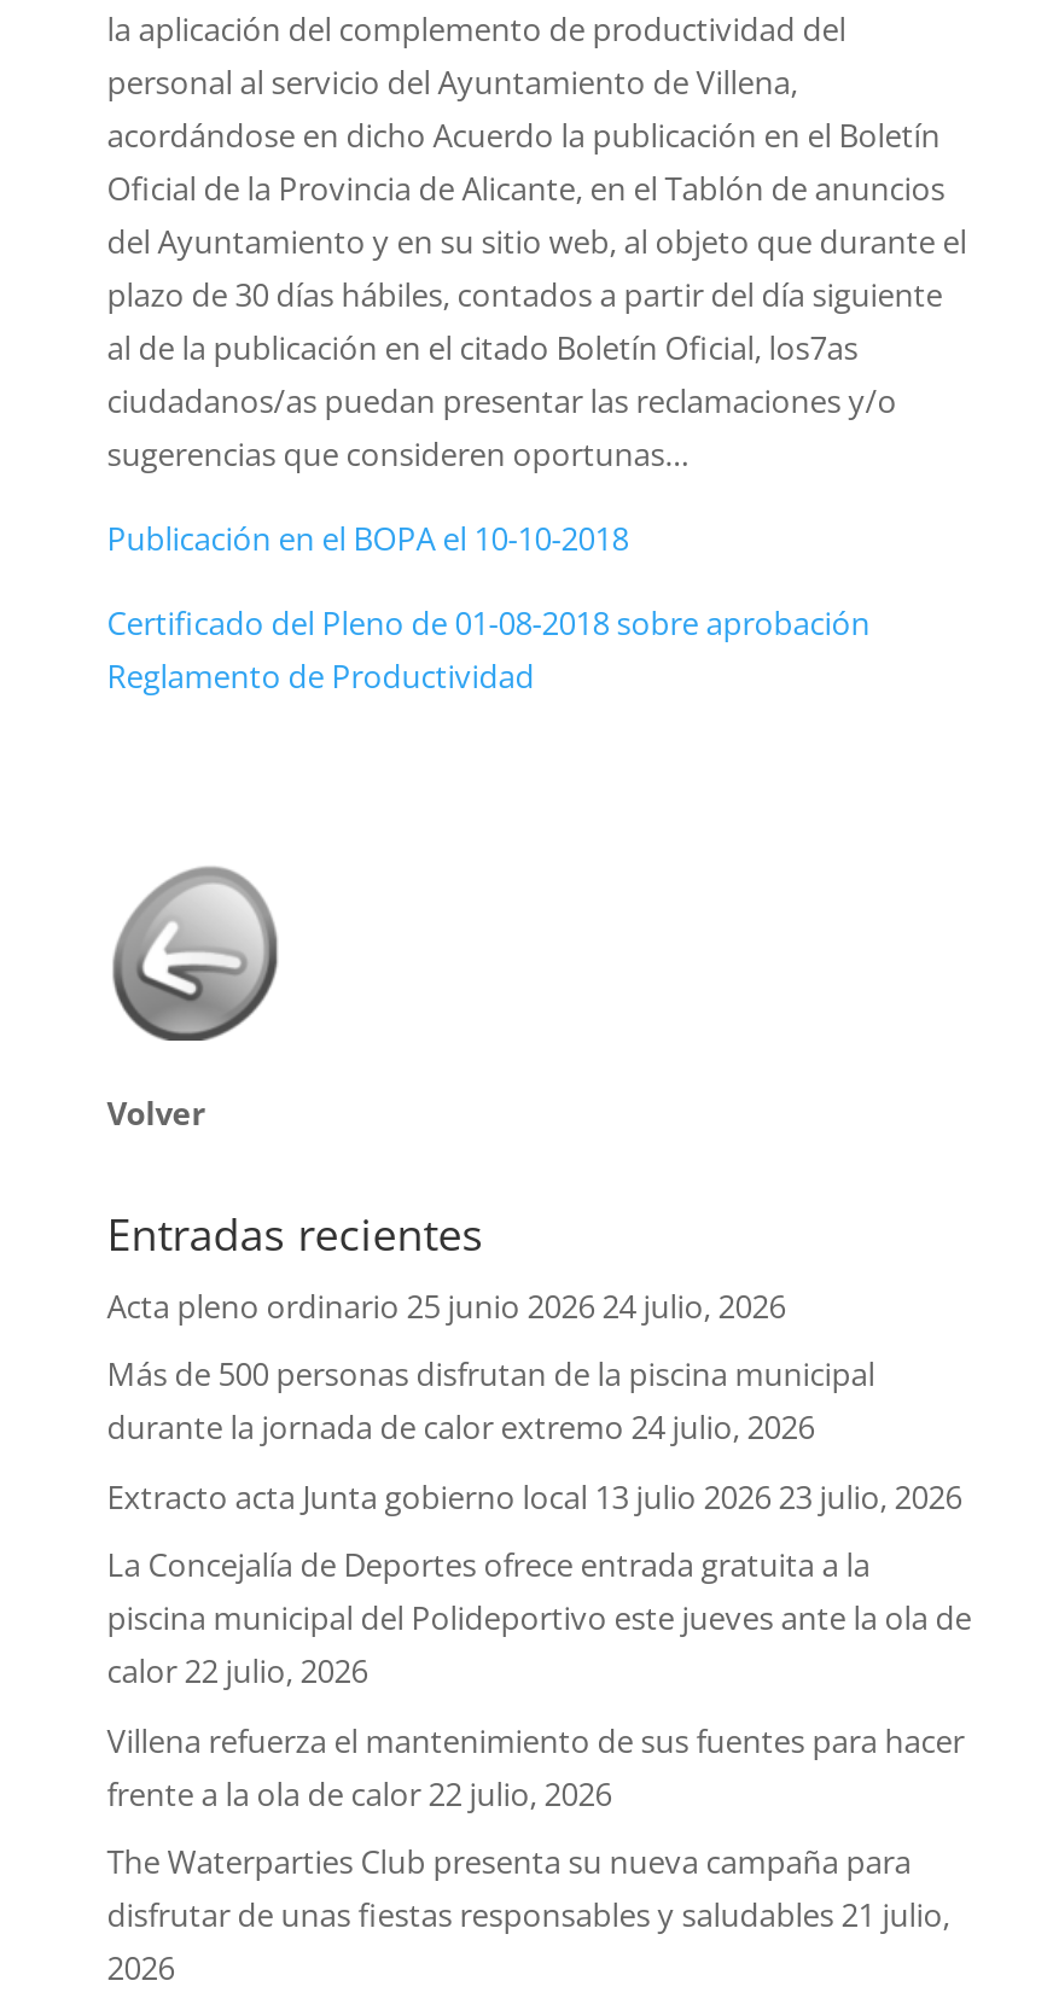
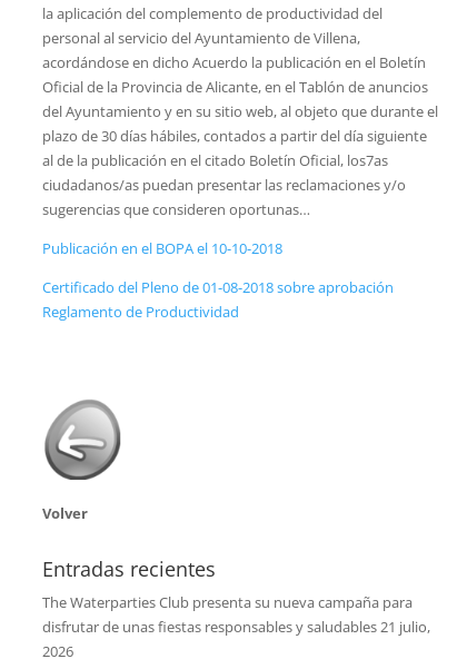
- Acta pleno ordinario 25 junio 2026 24 julio, 2026
- Más de 500 personas disfrutan de la piscina municipal
- durante la jornada de calor extremo 24 julio, 2026
- Extracto acta Junta gobierno local 13 julio 2026 23 julio, 2026
- La Concejalía de Deportes ofrece entrada gratuita a la
- piscina municipal del Polideportivo este jueves ante la ola de
- calor 22 julio, 2026
- Villena refuerza el mantenimiento de sus fuentes para hacer
- frente a la ola de calor 22 julio, 2026
